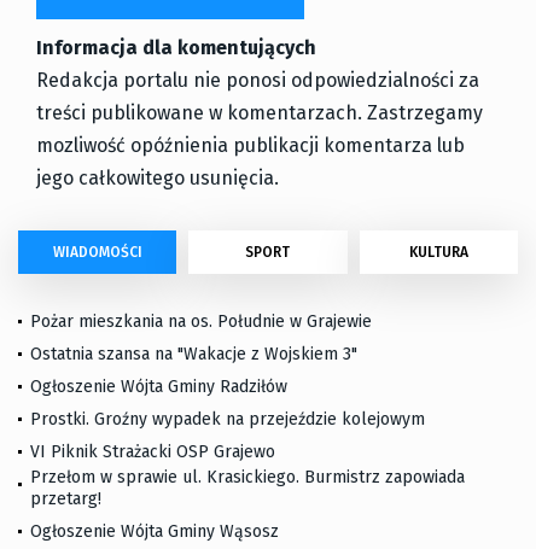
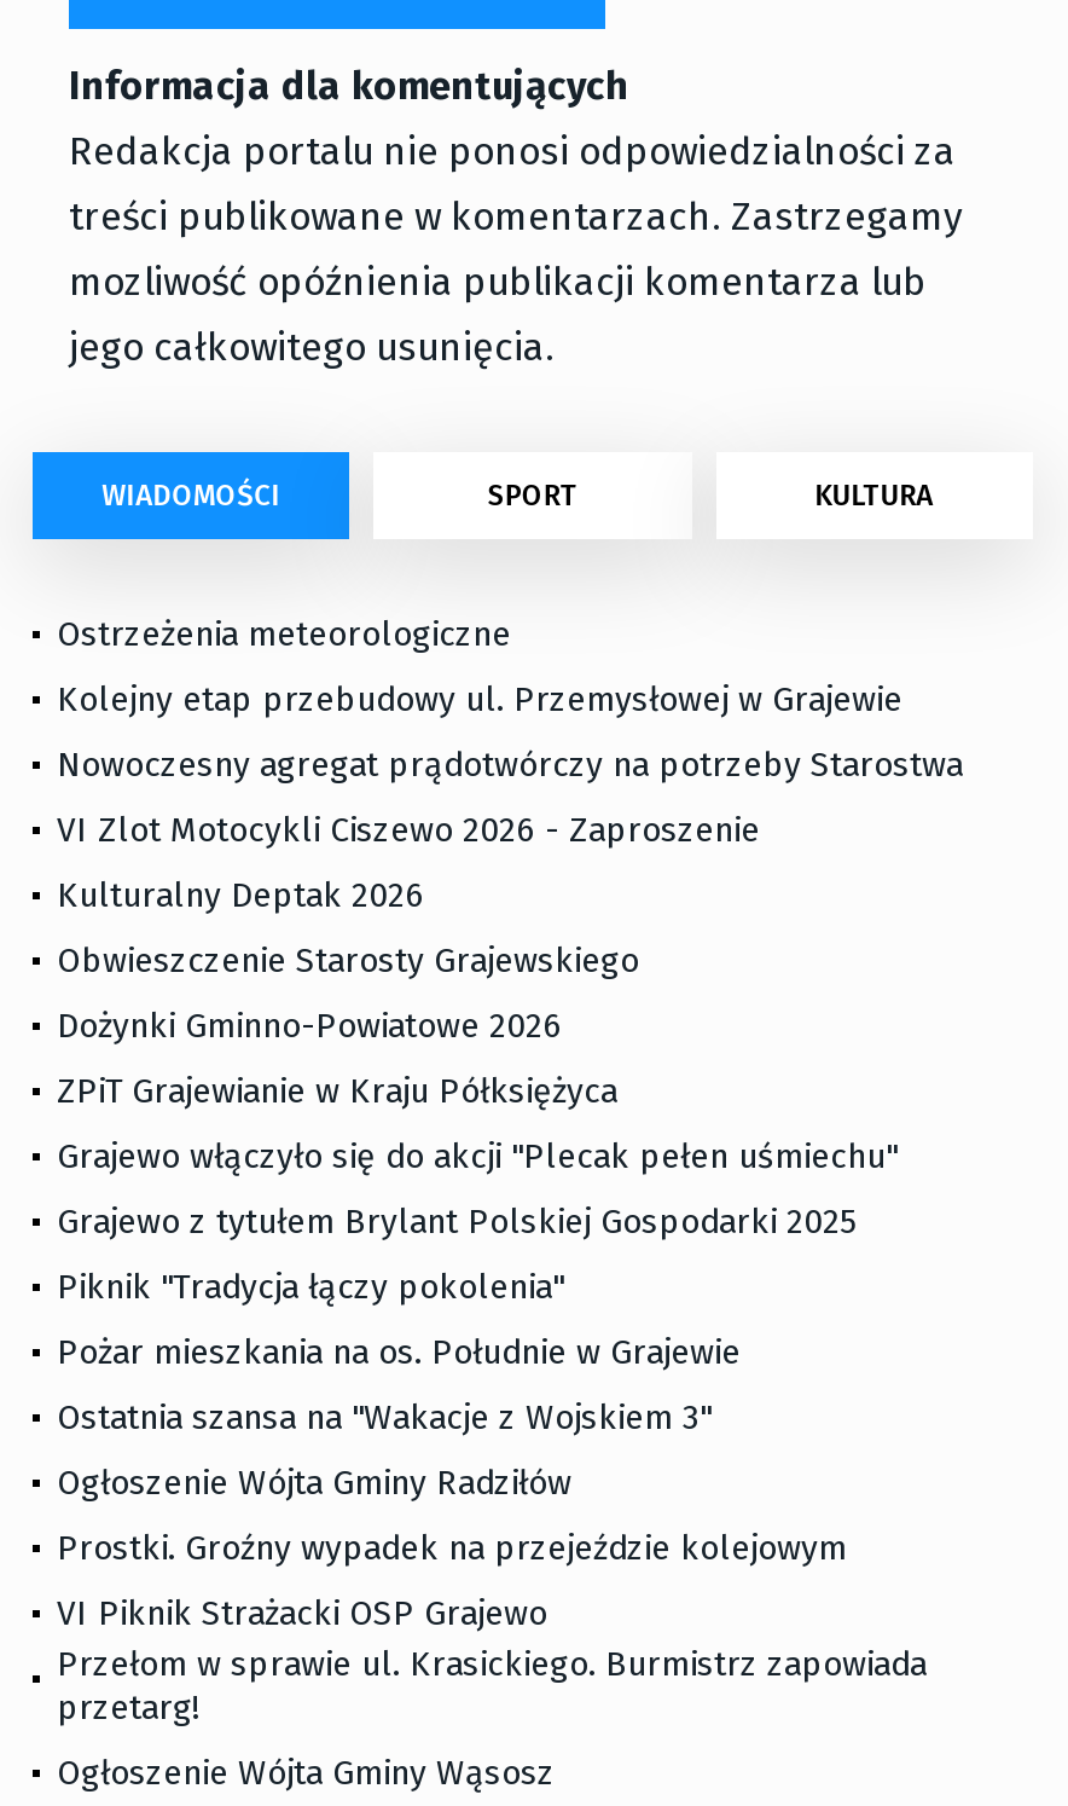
+ Ostrzeżenia meteorologiczne
+ Kolejny etap przebudowy ul. Przemysłowej w Grajewie
+ Nowoczesny agregat prądotwórczy na potrzeby Starostwa
+ VI Zlot Motocykli Ciszewo 2026 - Zaproszenie
+ Kulturalny Deptak 2026
+ Obwieszczenie Starosty Grajewskiego
+ Dożynki Gminno-Powiatowe 2026
+ ZPiT Grajewianie w Kraju Półksiężyca
+ Grajewo włączyło się do akcji "Plecak pełen uśmiechu"
+ Grajewo z tytułem Brylant Polskiej Gospodarki 2025
+ Piknik "Tradycja łączy pokolenia"
